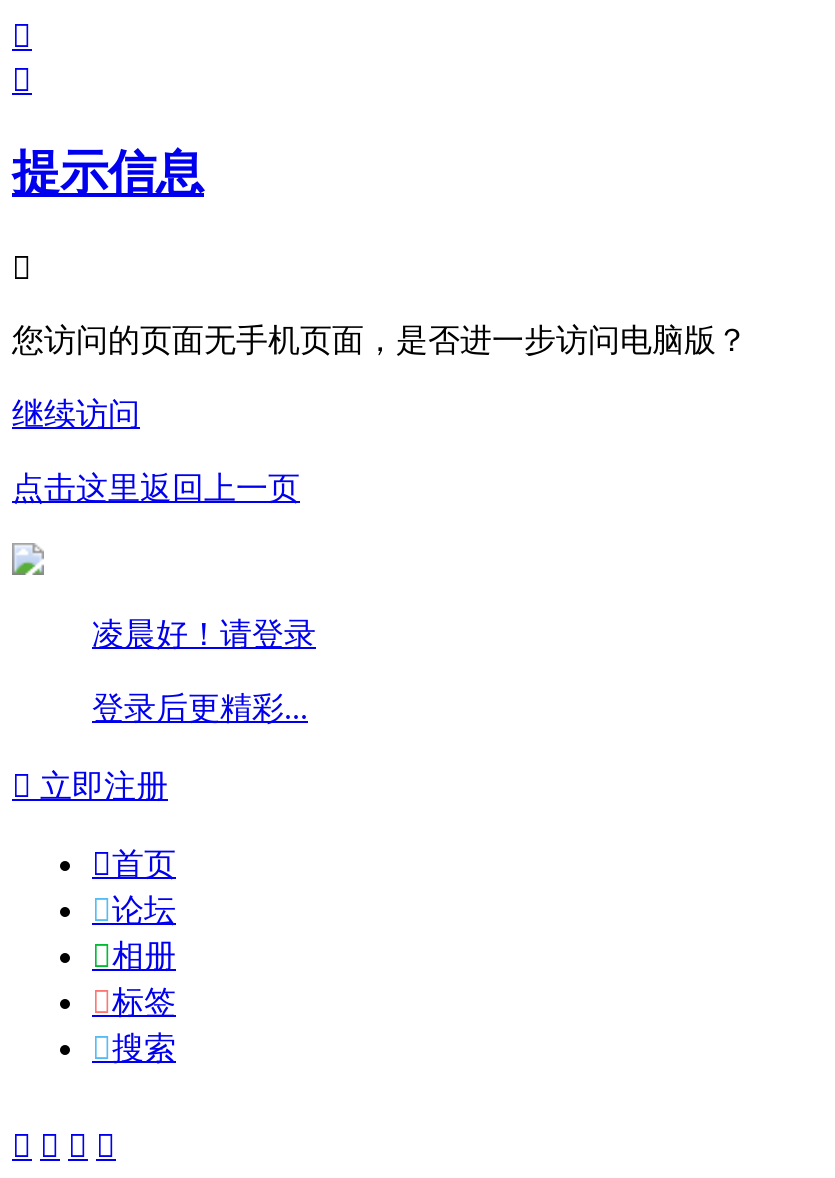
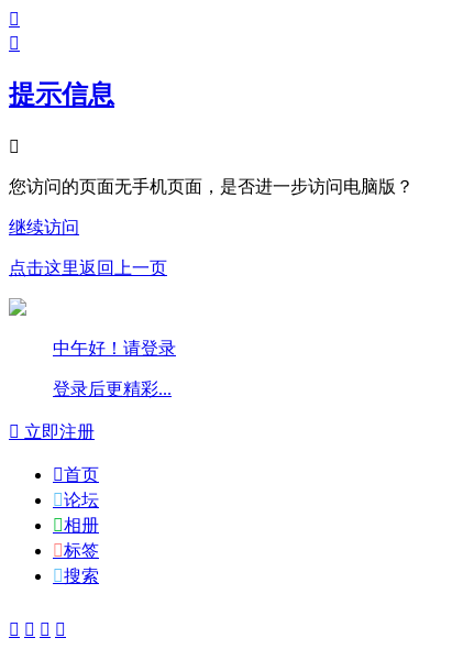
- 凌晨好！请登录
+ 中午好！请登录
